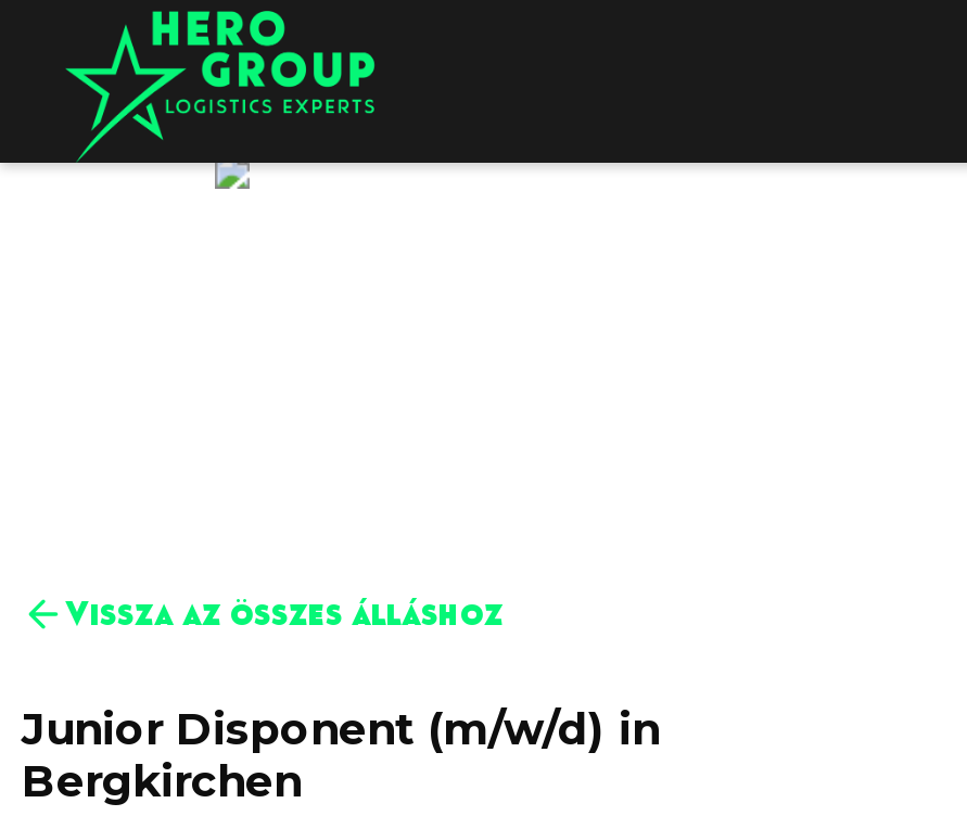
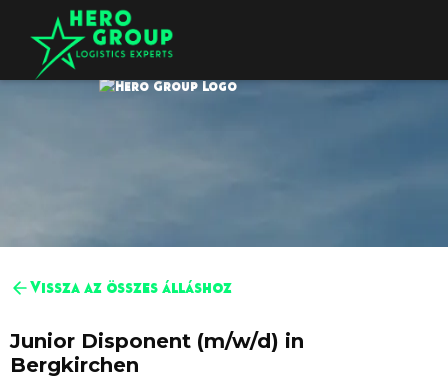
+ [image]
